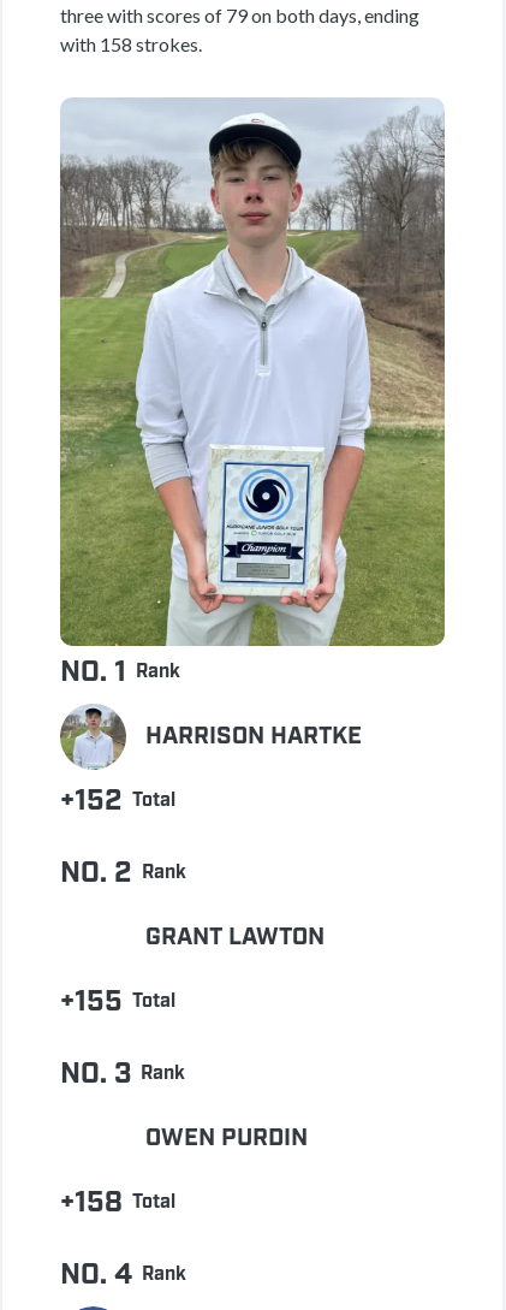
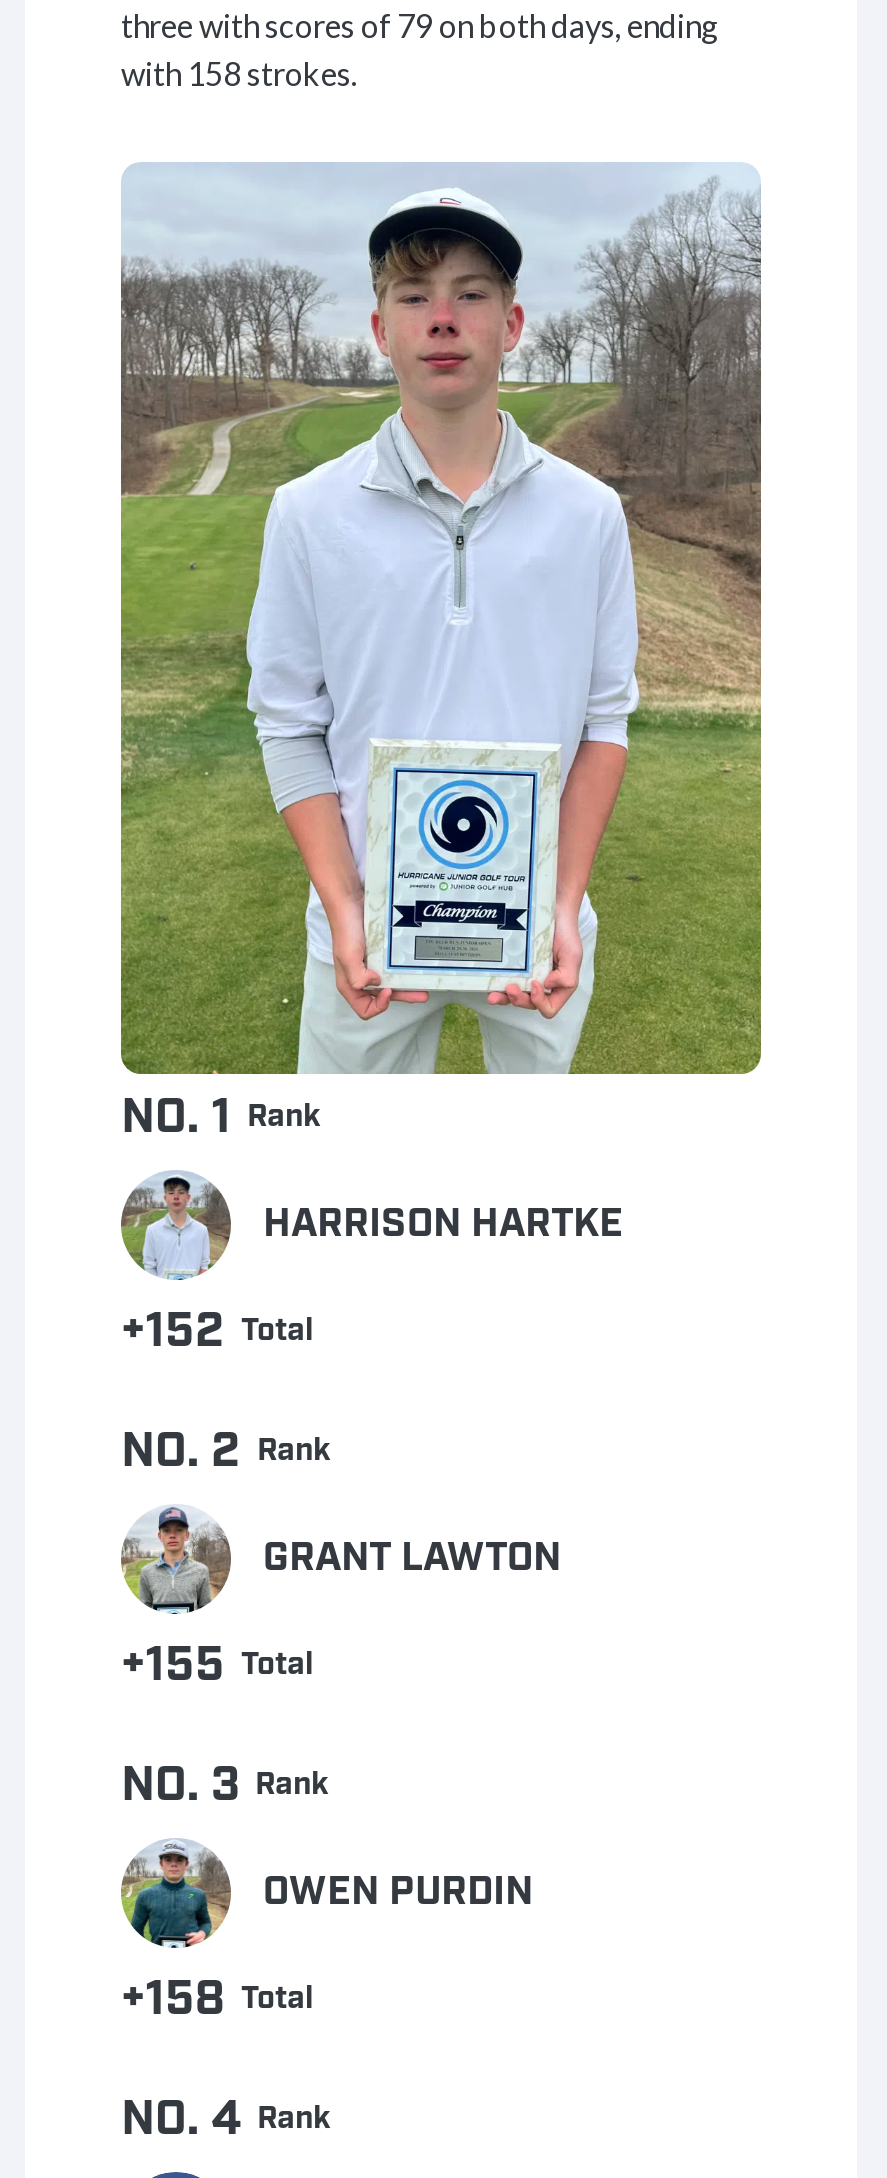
+ [image]

+ [image]
